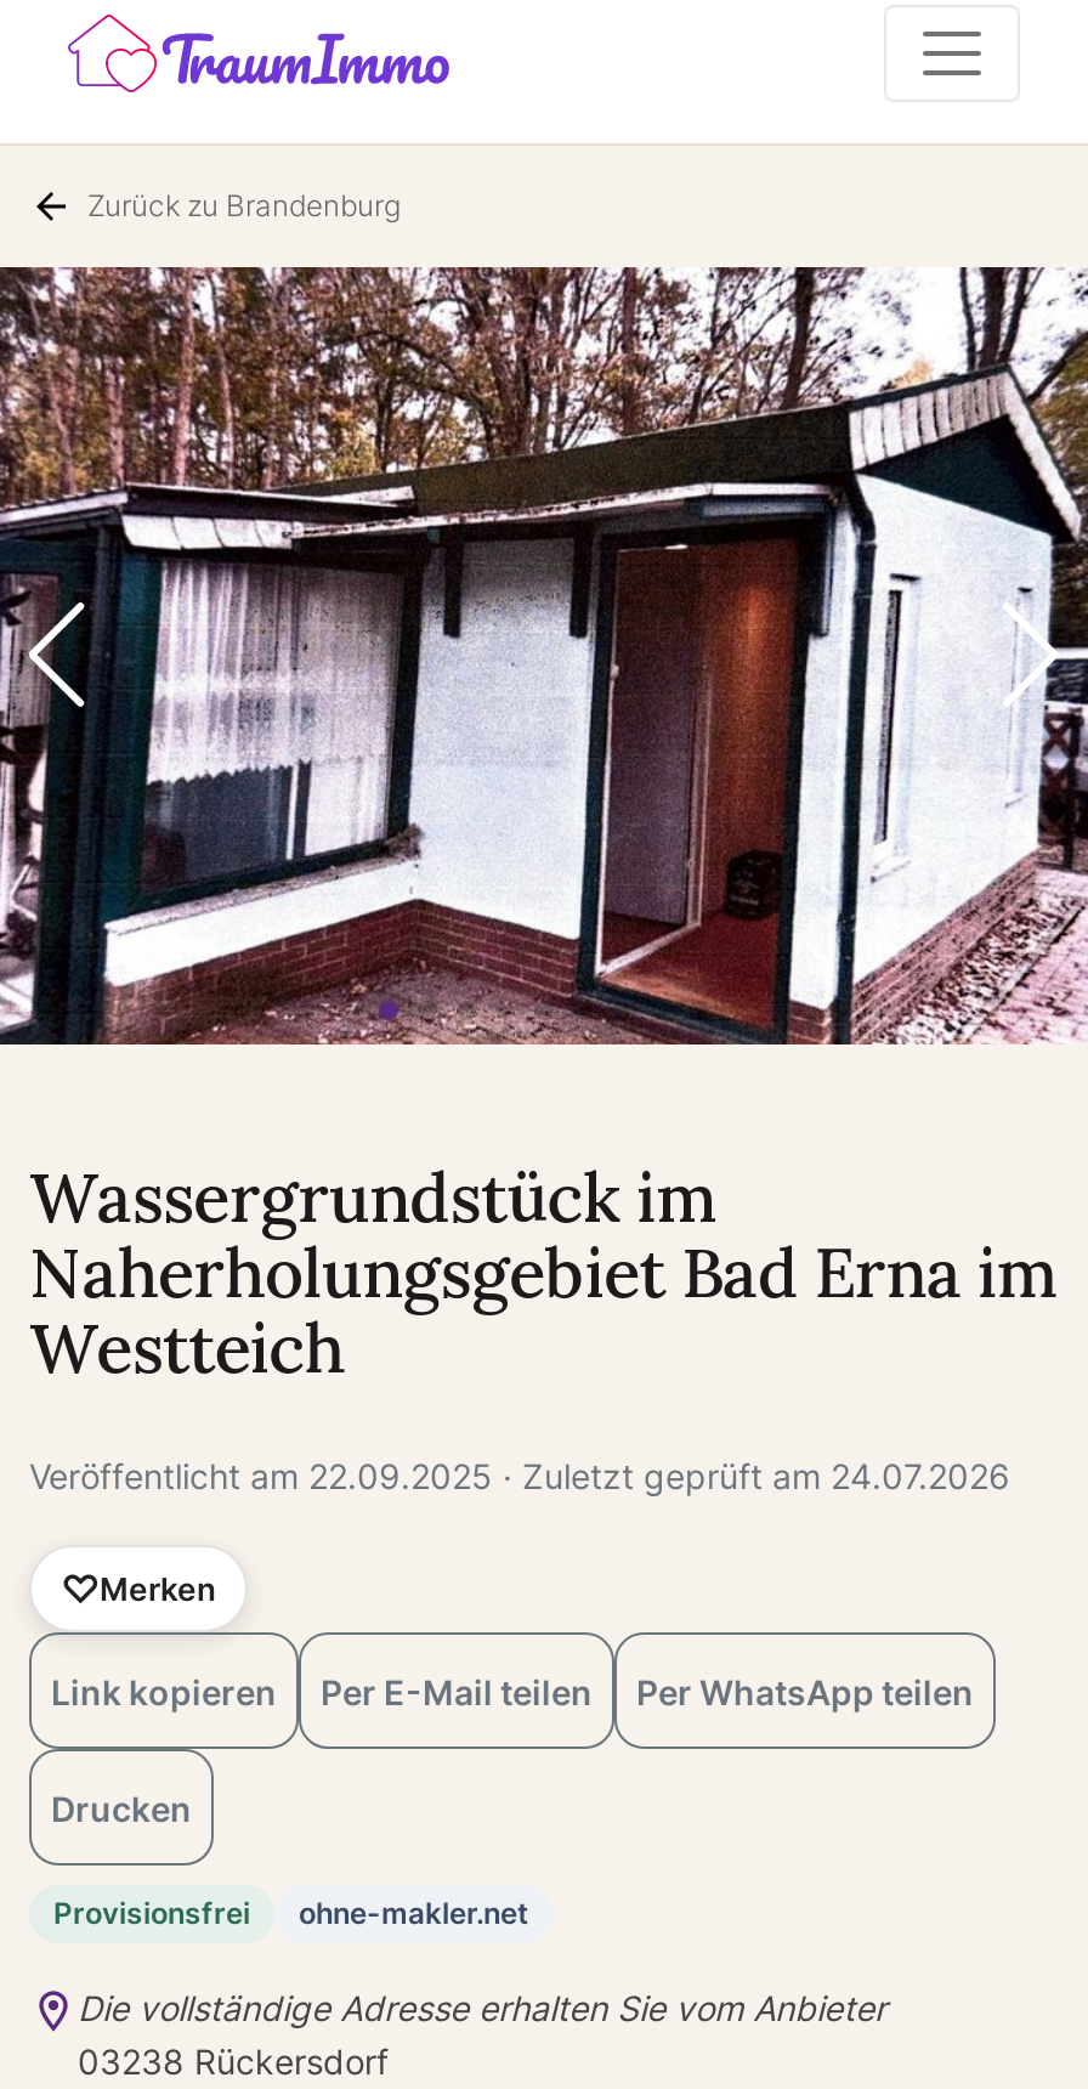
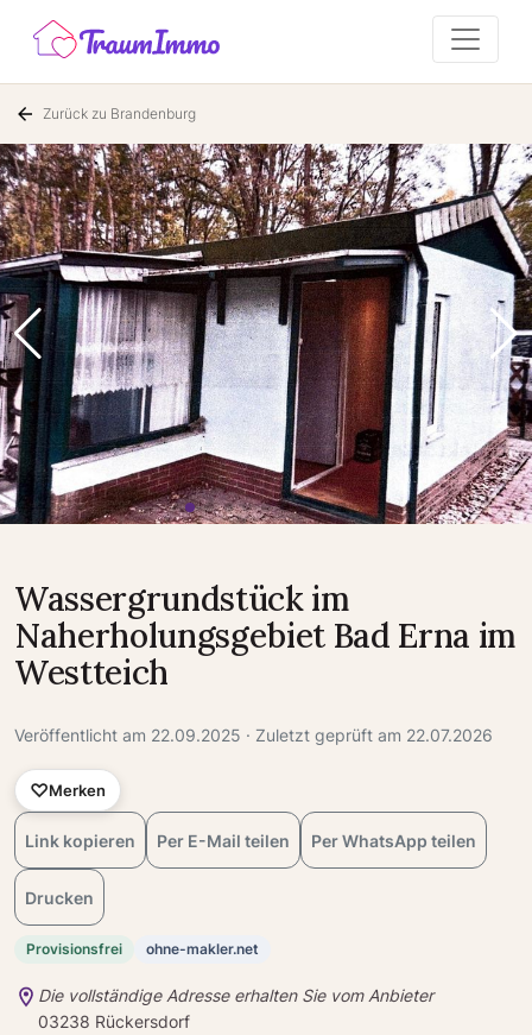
- Veröffentlicht am 22.09.2025 · Zuletzt geprüft am 24.07.2026
+ Veröffentlicht am 22.09.2025 · Zuletzt geprüft am 22.07.2026
